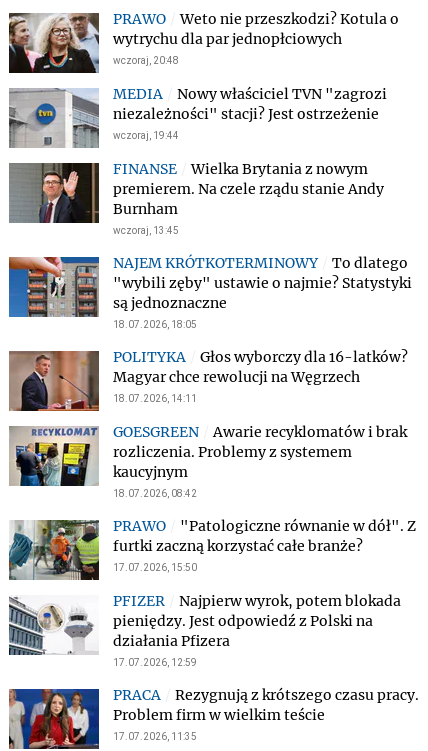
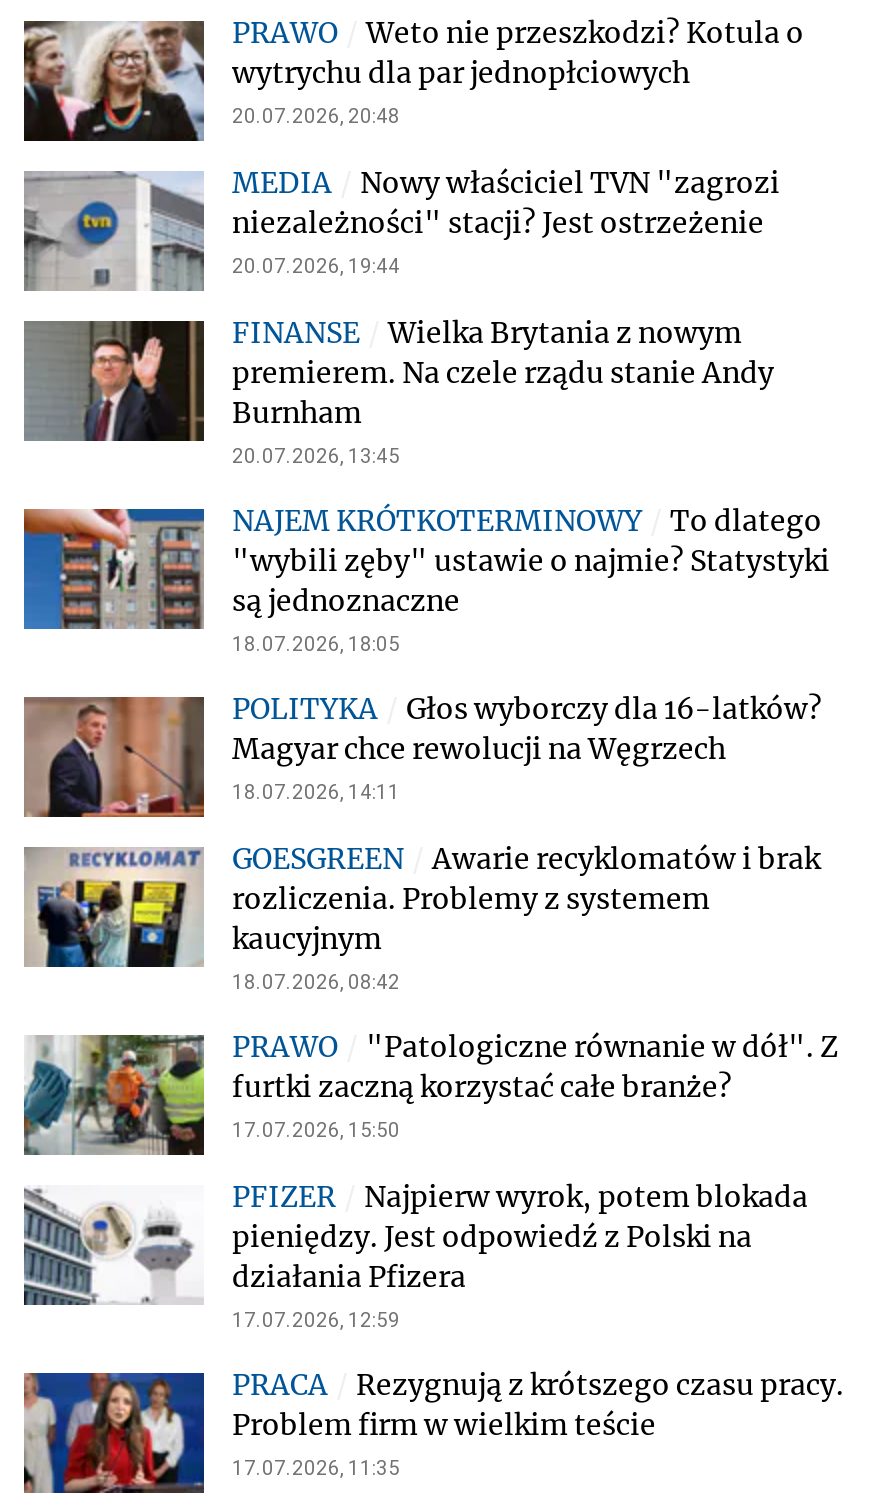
- wczoraj, 20:48
+ 20.07.2026, 20:48

- wczoraj, 19:44
+ 20.07.2026, 19:44

- wczoraj, 13:45
+ 20.07.2026, 13:45
